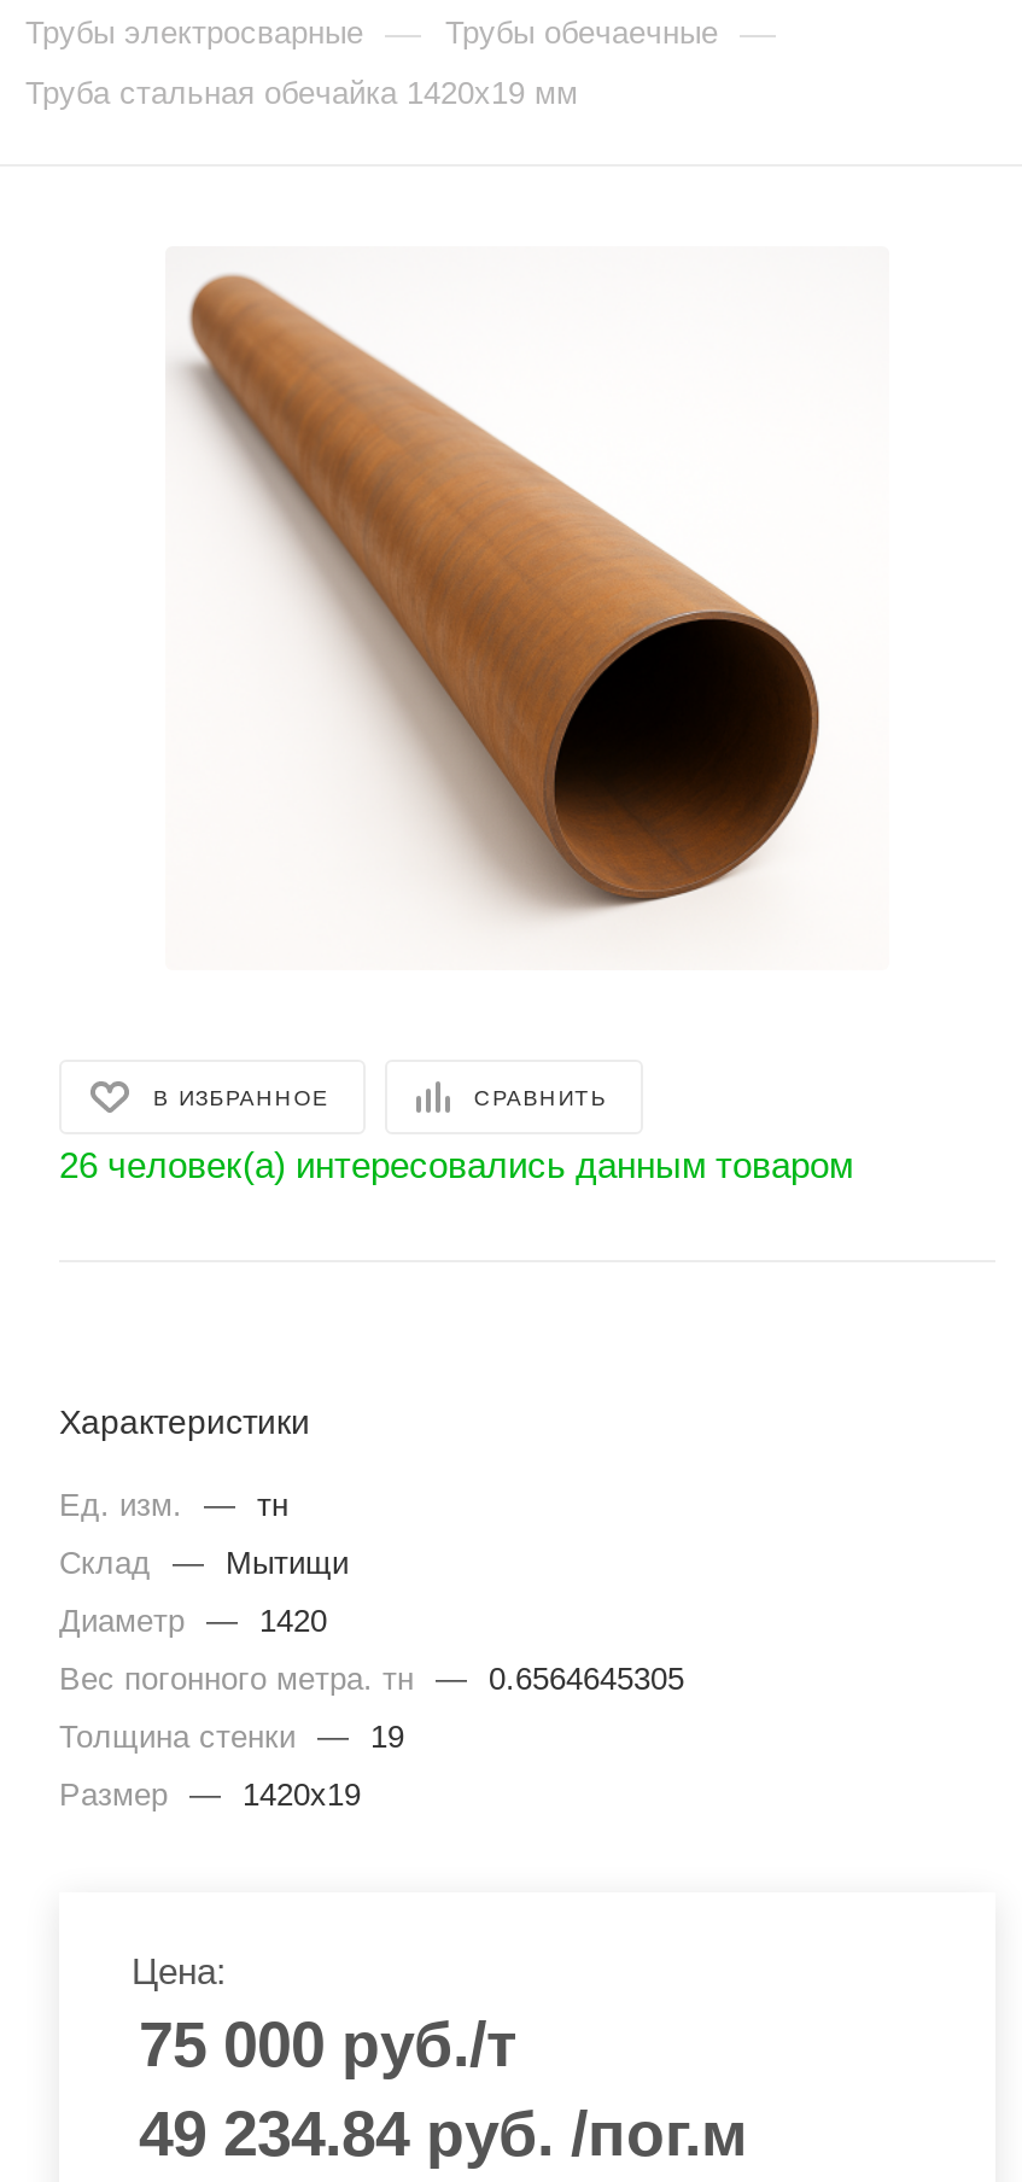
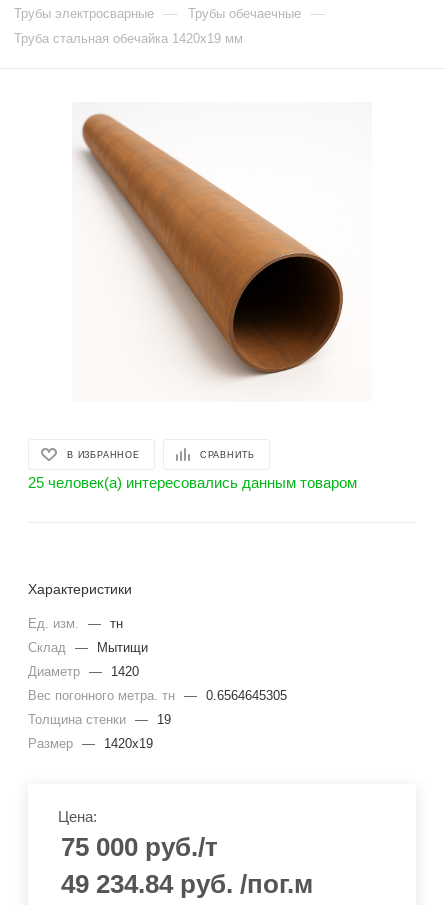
- 26 человек(а) интересовались данным товаром
+ 25 человек(а) интересовались данным товаром
